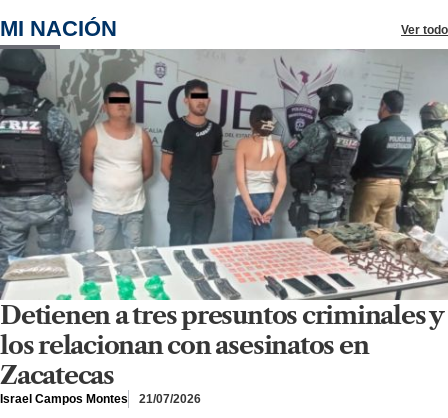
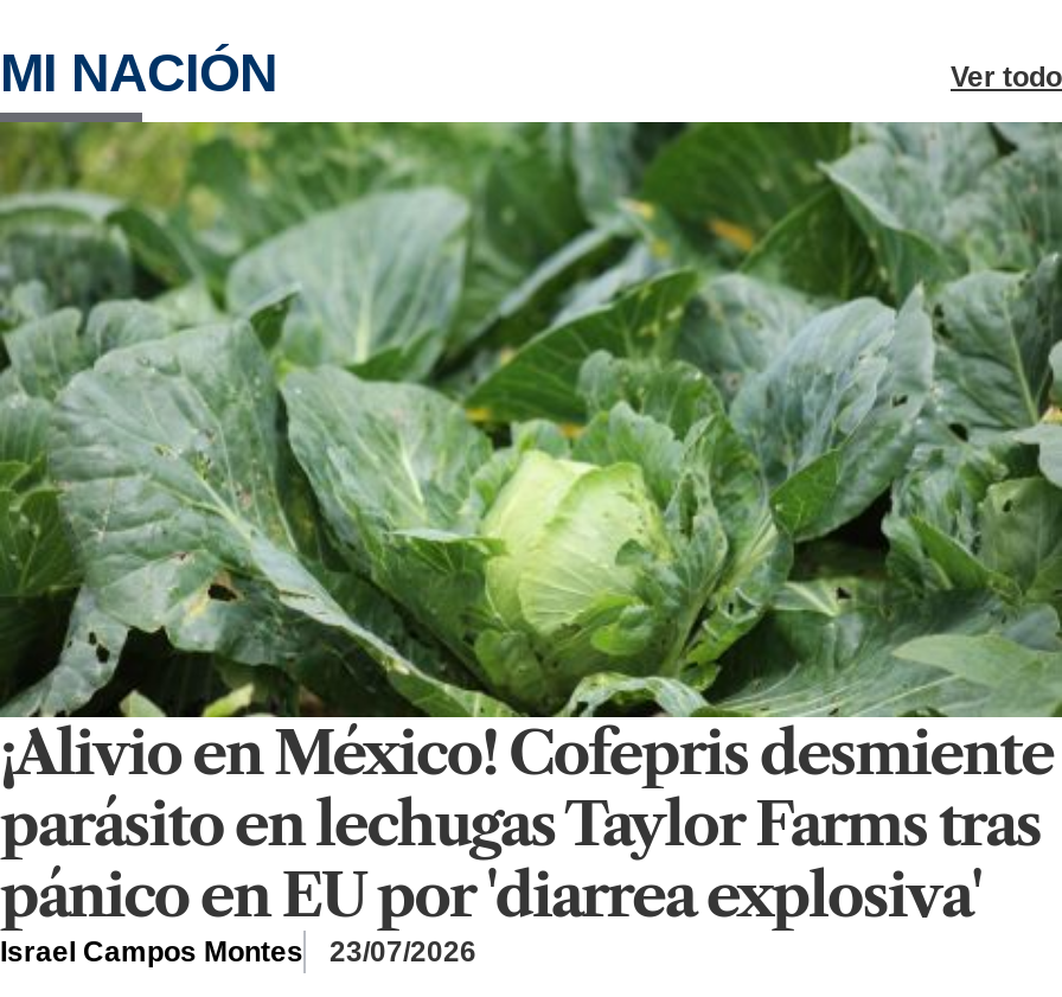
- [image]
- Detienen a tres presuntos criminales y
- los relacionan con asesinatos en
- Zacatecas
+ [image]
+ ¡Alivio en México! Cofepris desmiente
+ parásito en lechugas Taylor Farms tras
+ pánico en EU por 'diarrea explosiva'

- Israel Campos Montes 21/07/2026
+ Israel Campos Montes 23/07/2026
